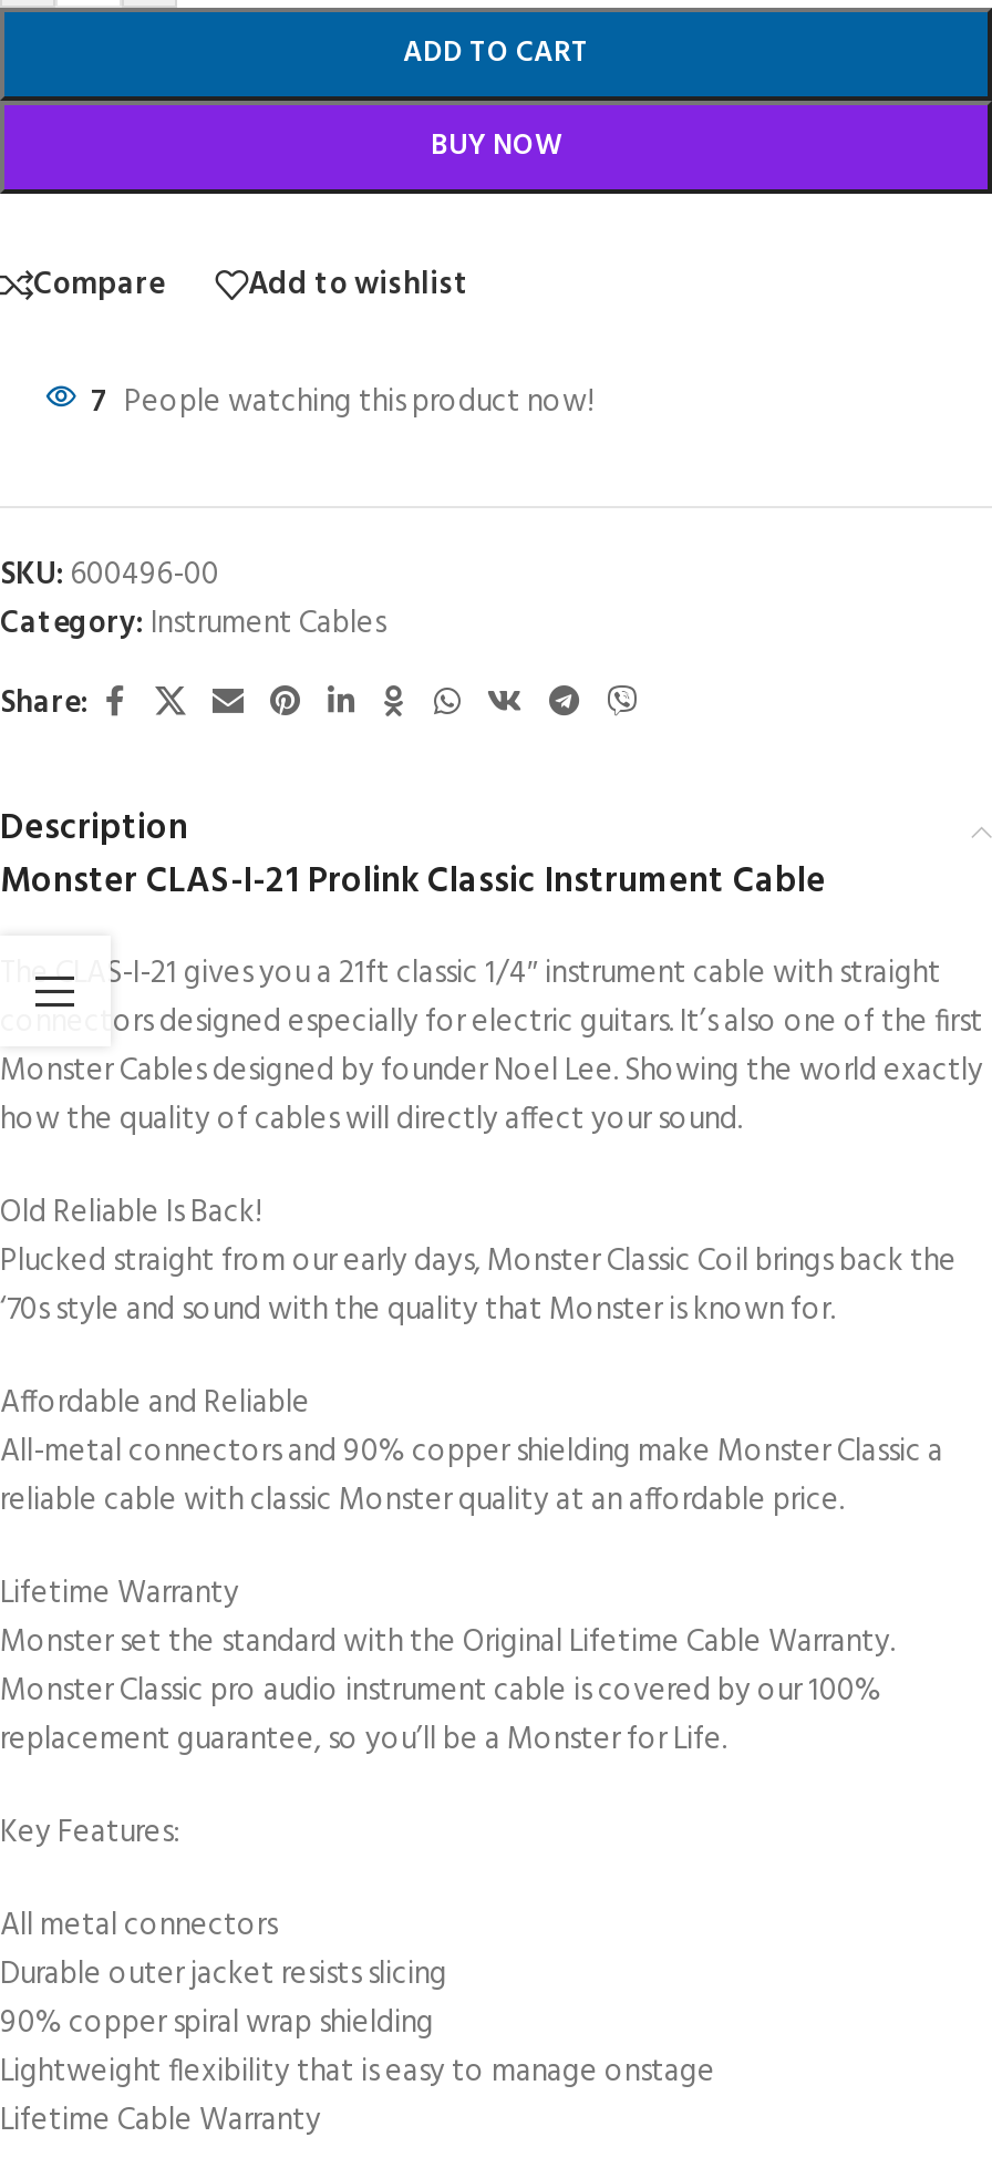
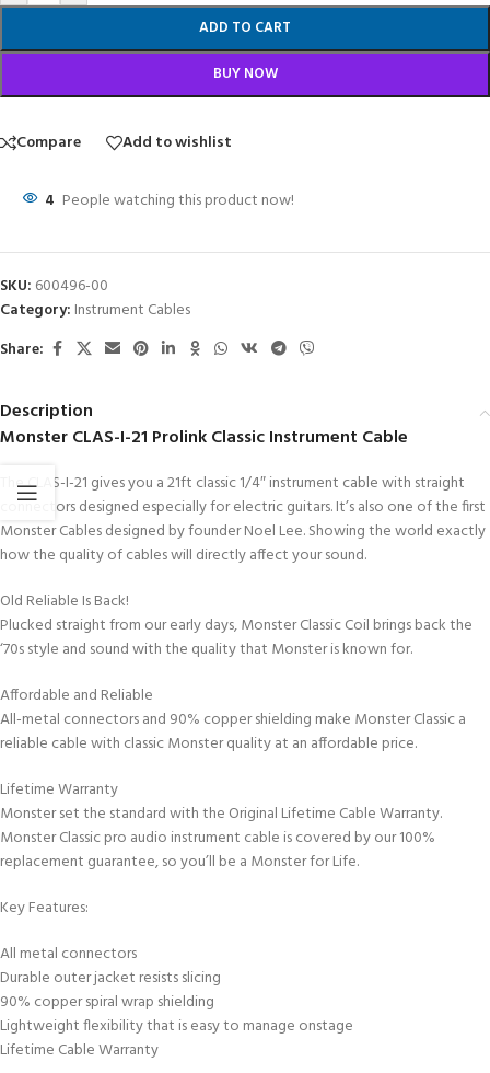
- 7 People watching this product now!
+ 4 People watching this product now!
